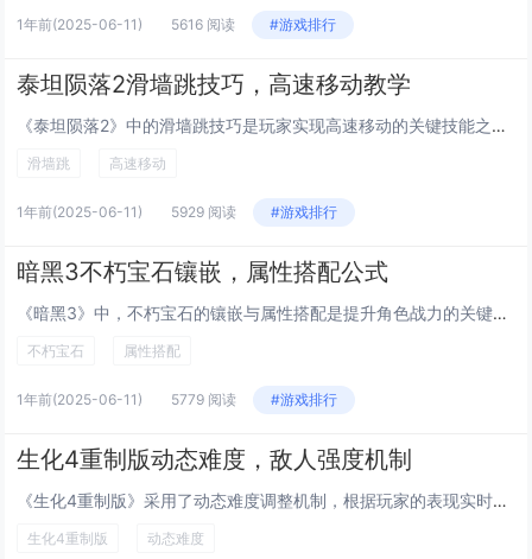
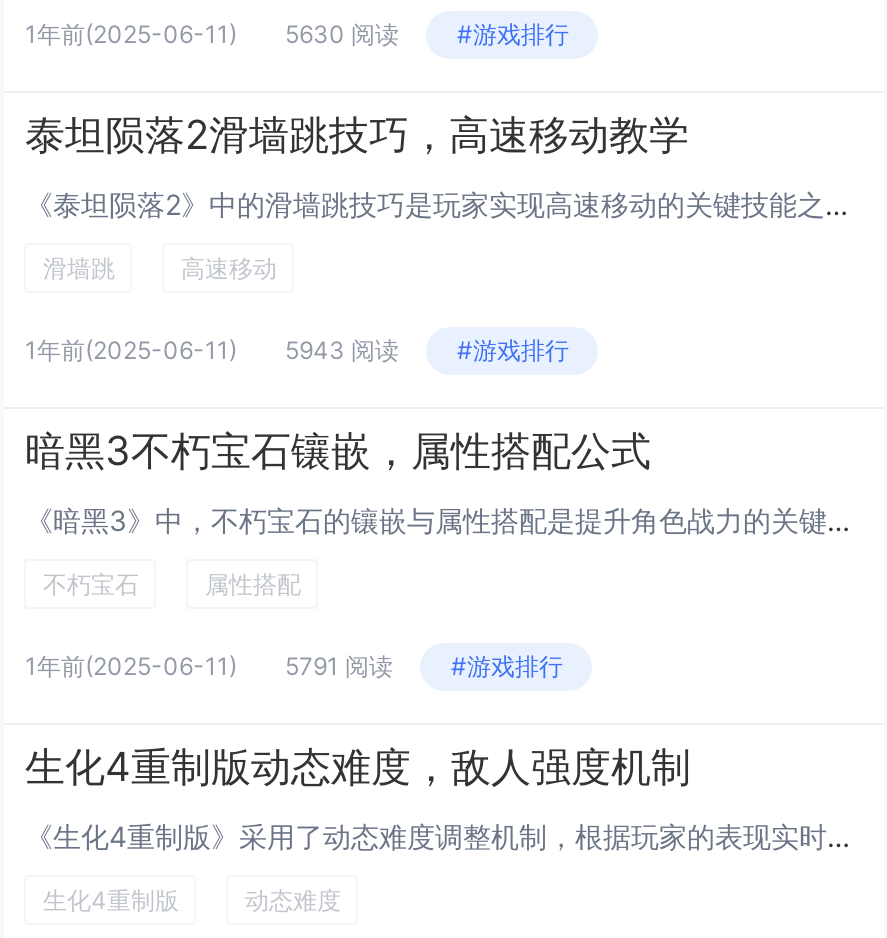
- 1年前(2025-06-11) 5616 阅读 #游戏排行
+ 1年前(2025-06-11) 5630 阅读 #游戏排行

- 1年前(2025-06-11) 5929 阅读 #游戏排行
+ 1年前(2025-06-11) 5943 阅读 #游戏排行

- 1年前(2025-06-11) 5779 阅读 #游戏排行
+ 1年前(2025-06-11) 5791 阅读 #游戏排行
